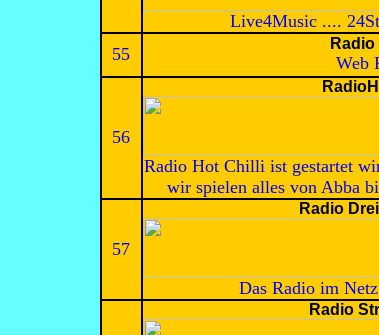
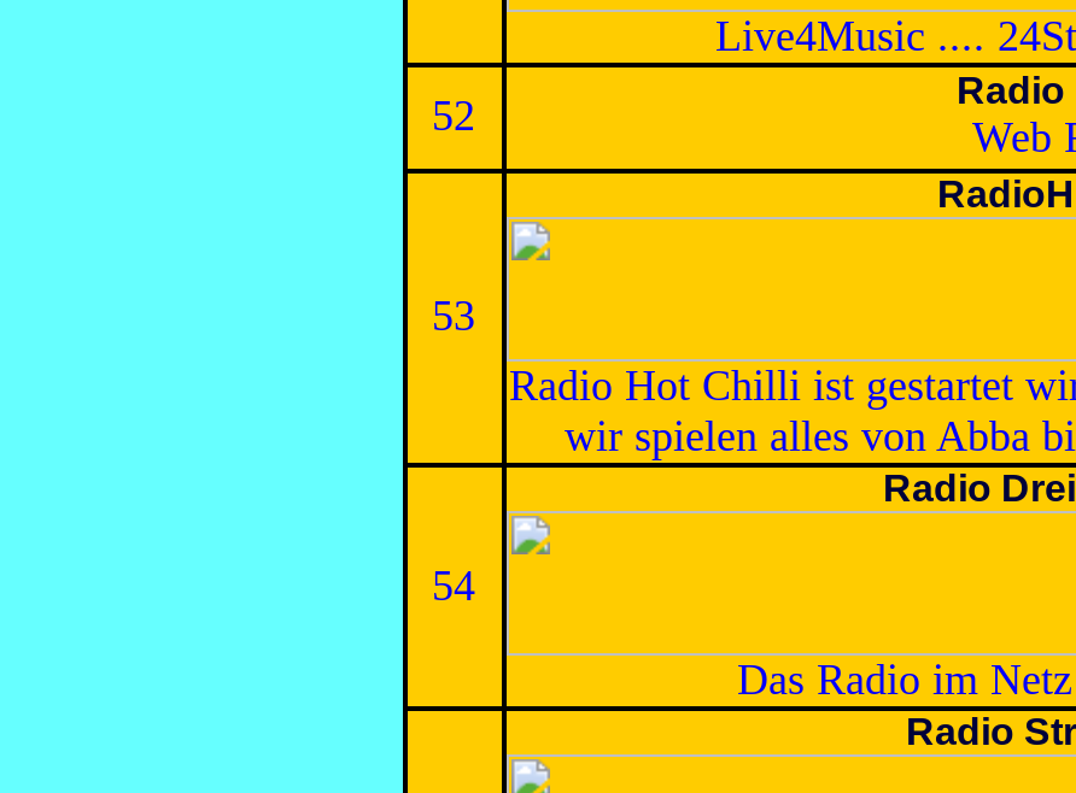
- 55
+ 52

- 56
+ 53

- 57
+ 54
